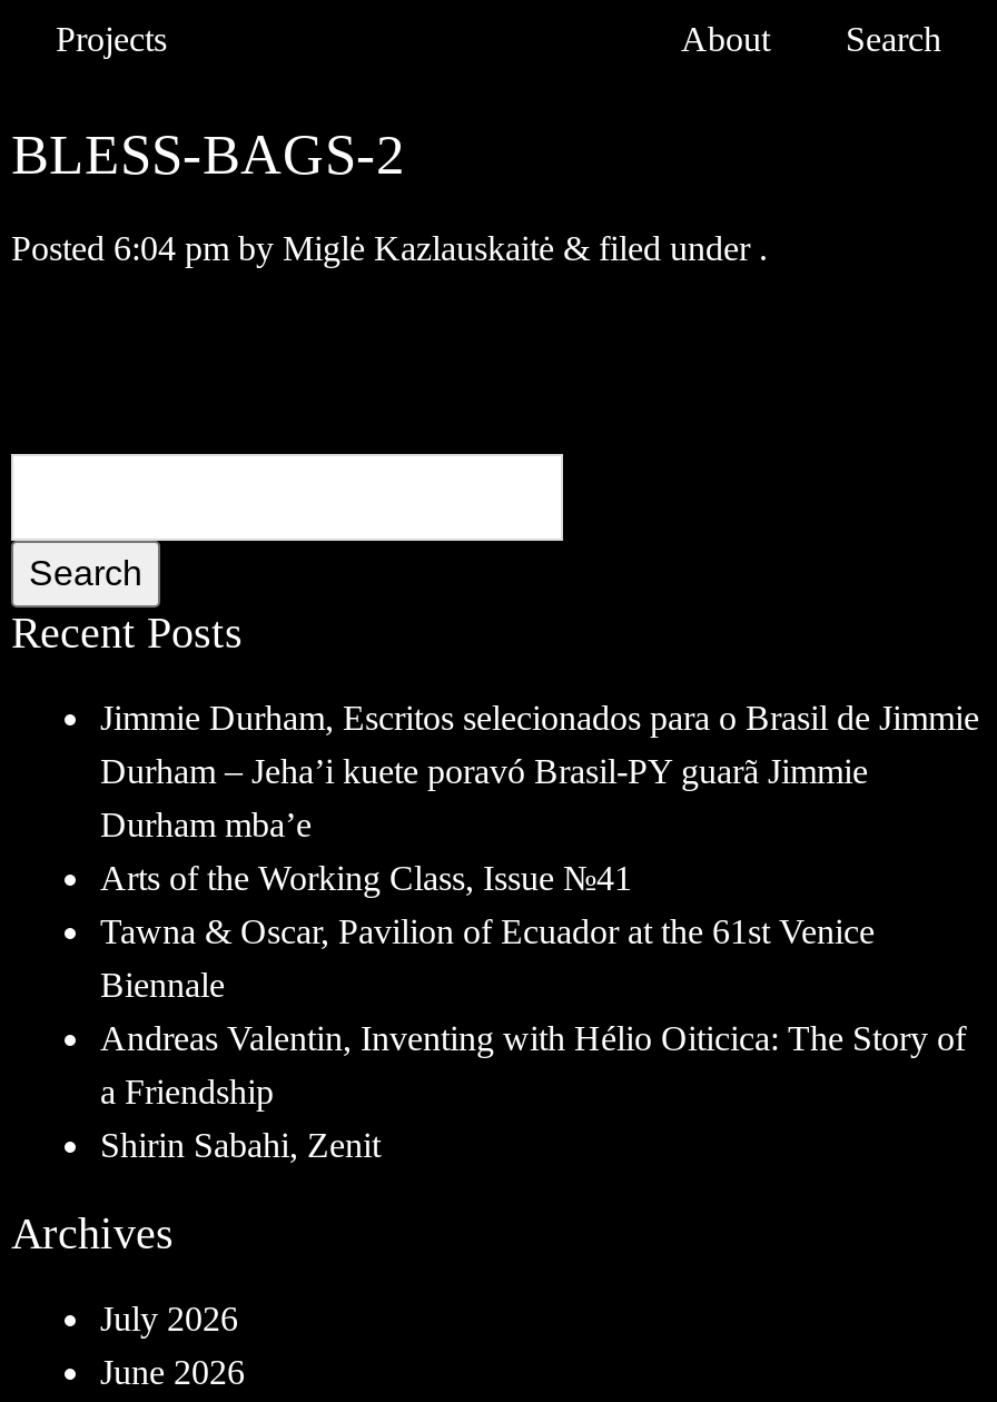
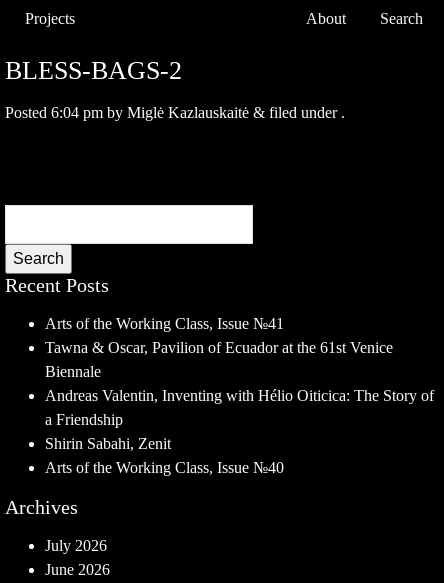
- Jimmie Durham, Escritos selecionados para o Brasil de Jimmie
- Durham – Jeha’i kuete poravó Brasil-PY guarã Jimmie
- Durham mba’e

moved up: Arts of the Working Class, Issue №41 | Tawna & Oscar, Pavilion of Ecuador at the 61st Venice | Biennale | Andreas Valentin, Inventing with Hélio Oiticica: The Story of | a Friendship | Shirin Sabahi, Zenit

+ Arts of the Working Class, Issue №40
